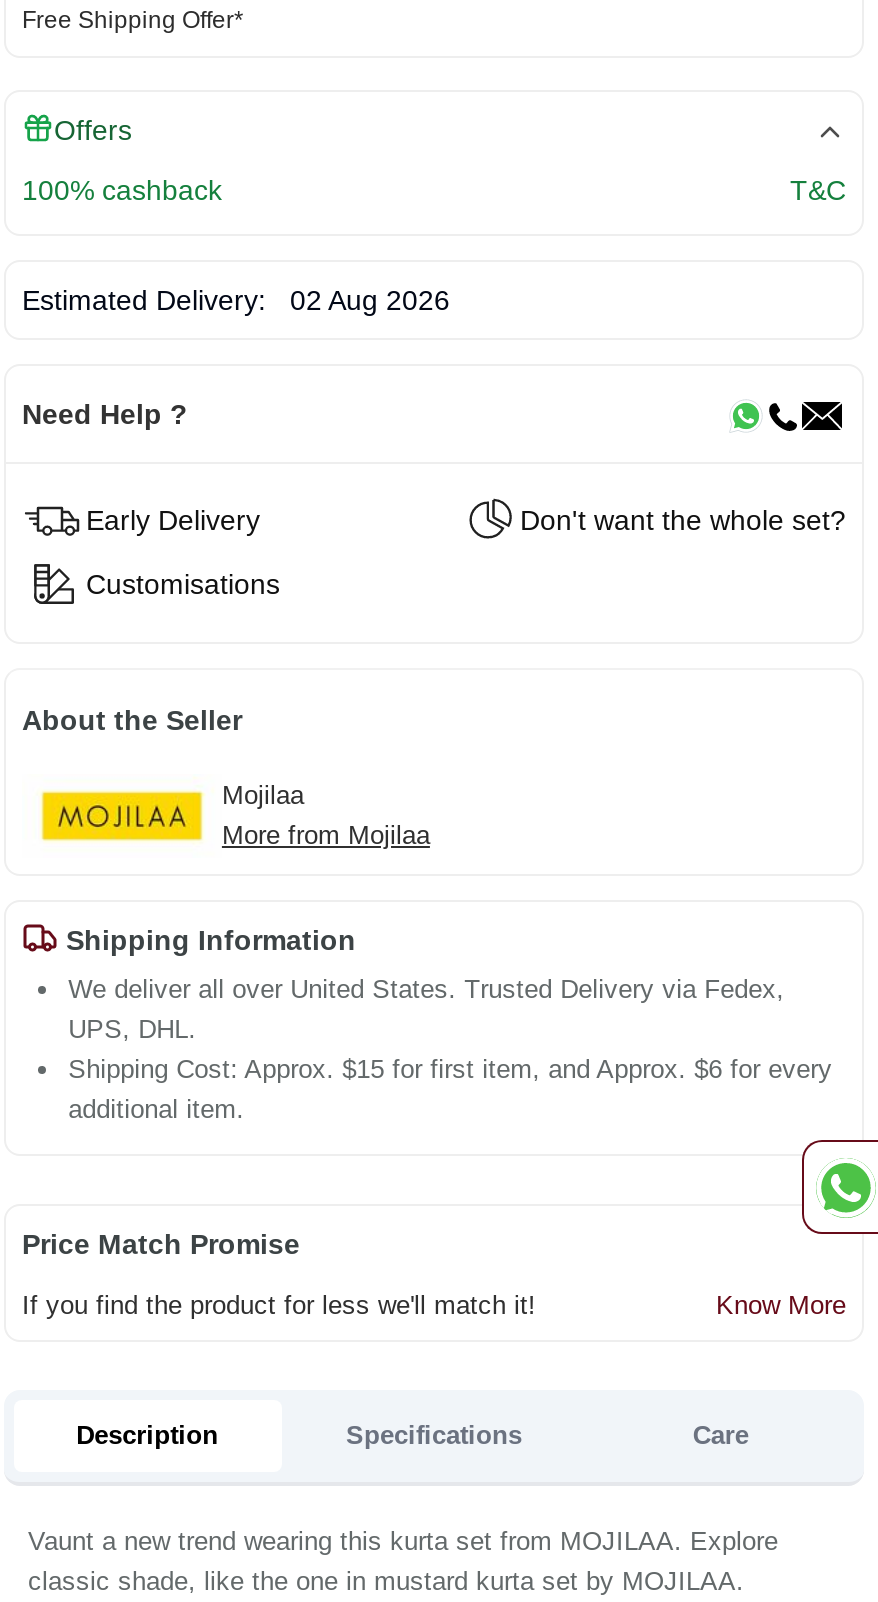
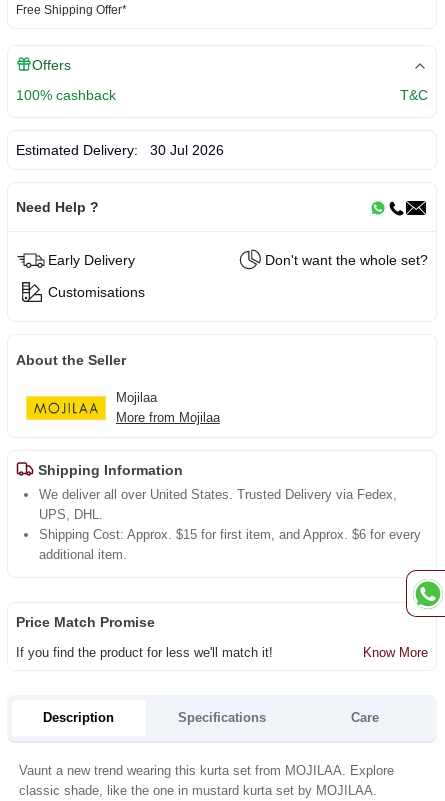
- Estimated Delivery: 02 Aug 2026
+ Estimated Delivery: 30 Jul 2026
